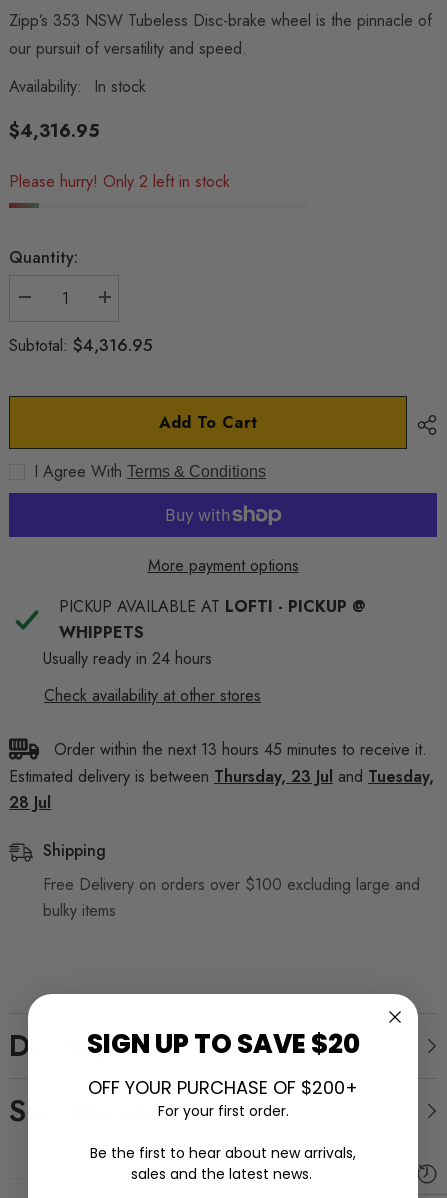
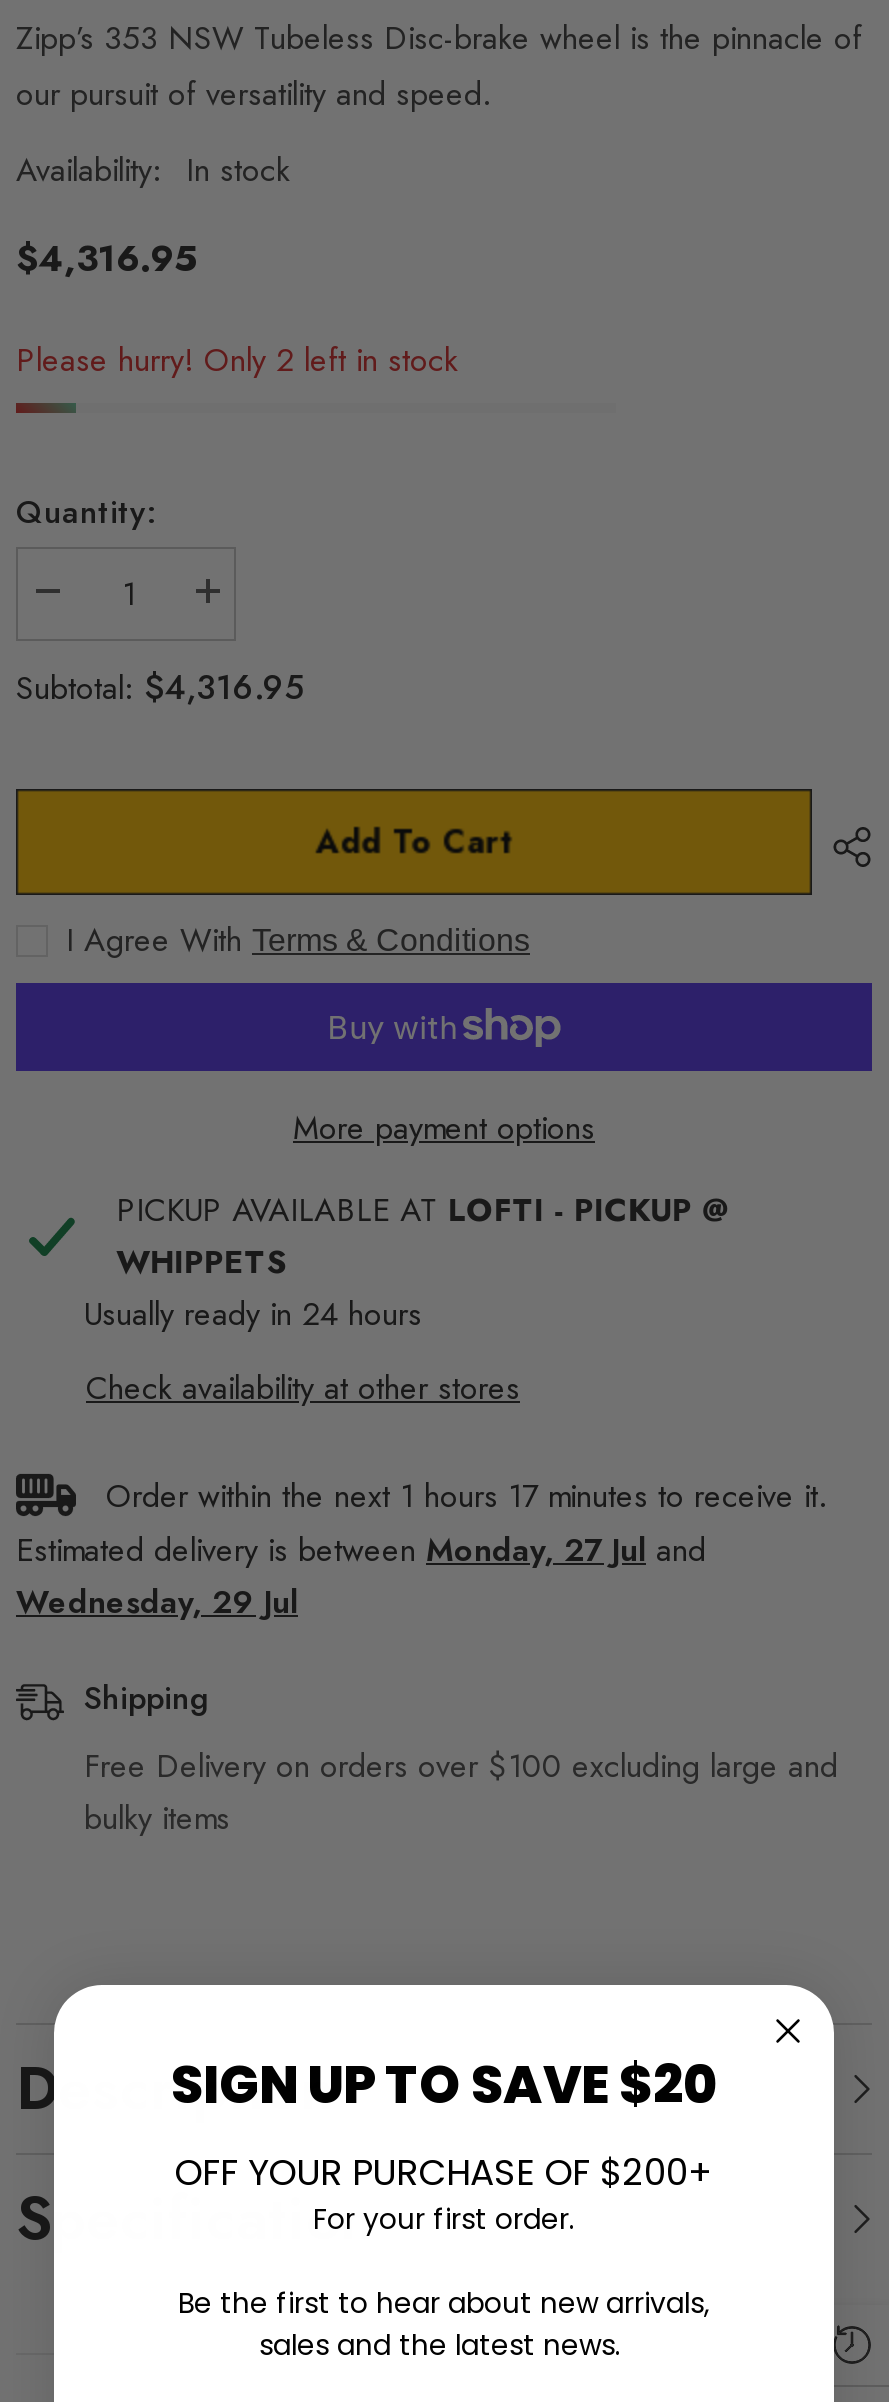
- Order within the next 13 hours 45 minutes to receive it.
- Estimated delivery is between Thursday, 23 Jul and Tuesday,
- 28 Jul
+ Order within the next 1 hours 17 minutes to receive it.
+ Estimated delivery is between Monday, 27 Jul and
+ Wednesday, 29 Jul
